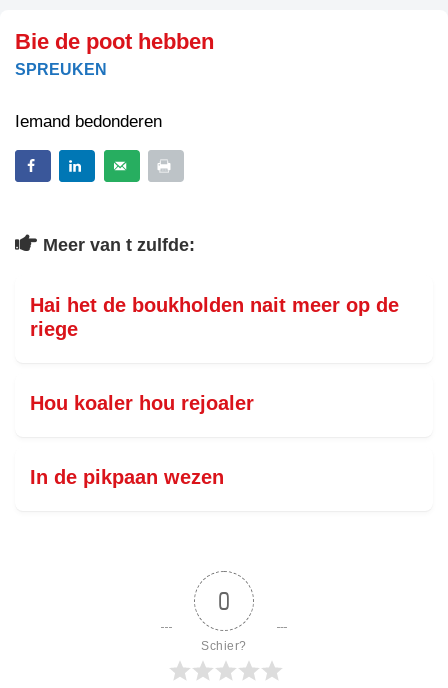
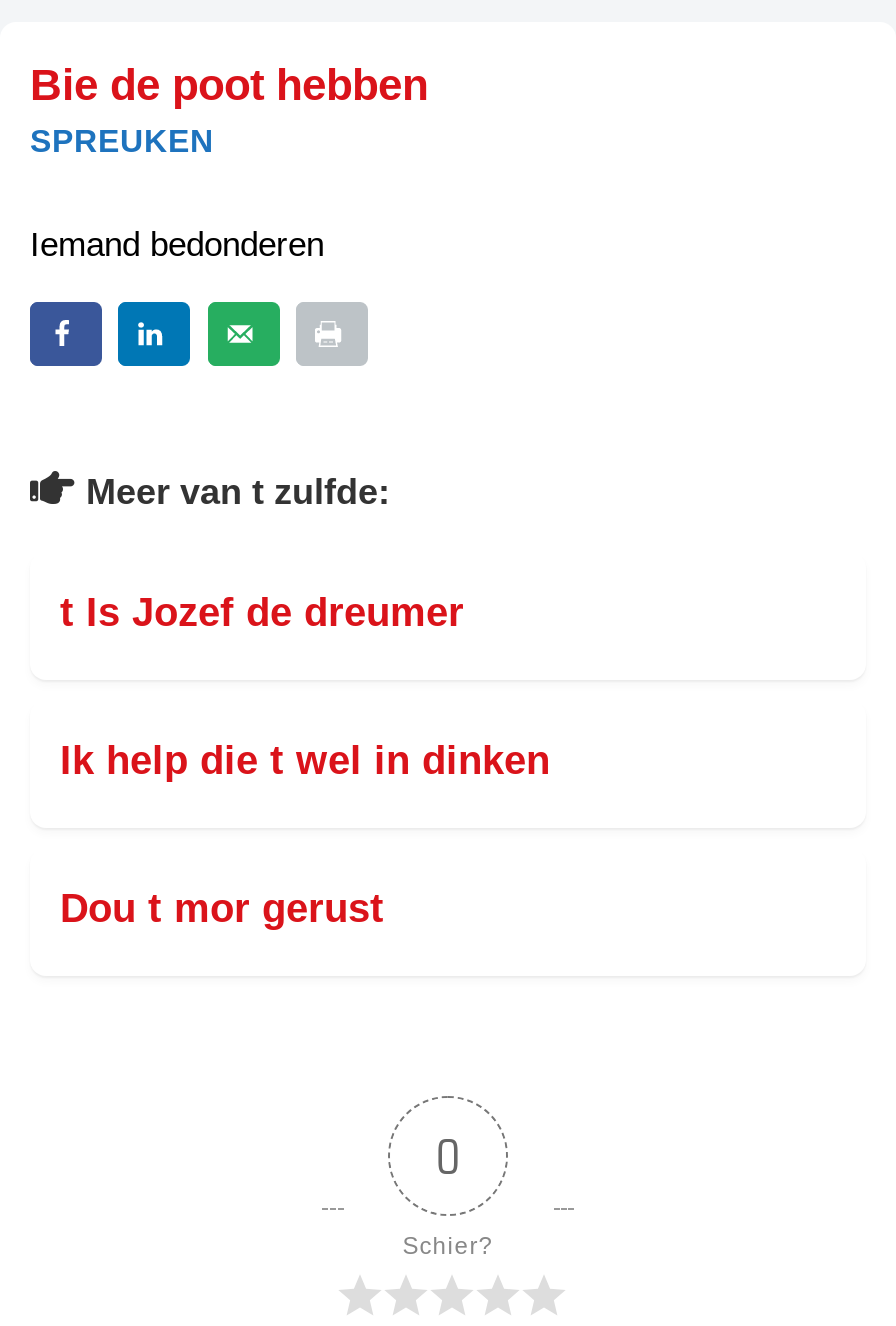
- Hai het de boukholden nait meer op de
- riege
+ t Is Jozef de dreumer

- Hou koaler hou rejoaler
+ Ik help die t wel in dinken

- In de pikpaan wezen
+ Dou t mor gerust
